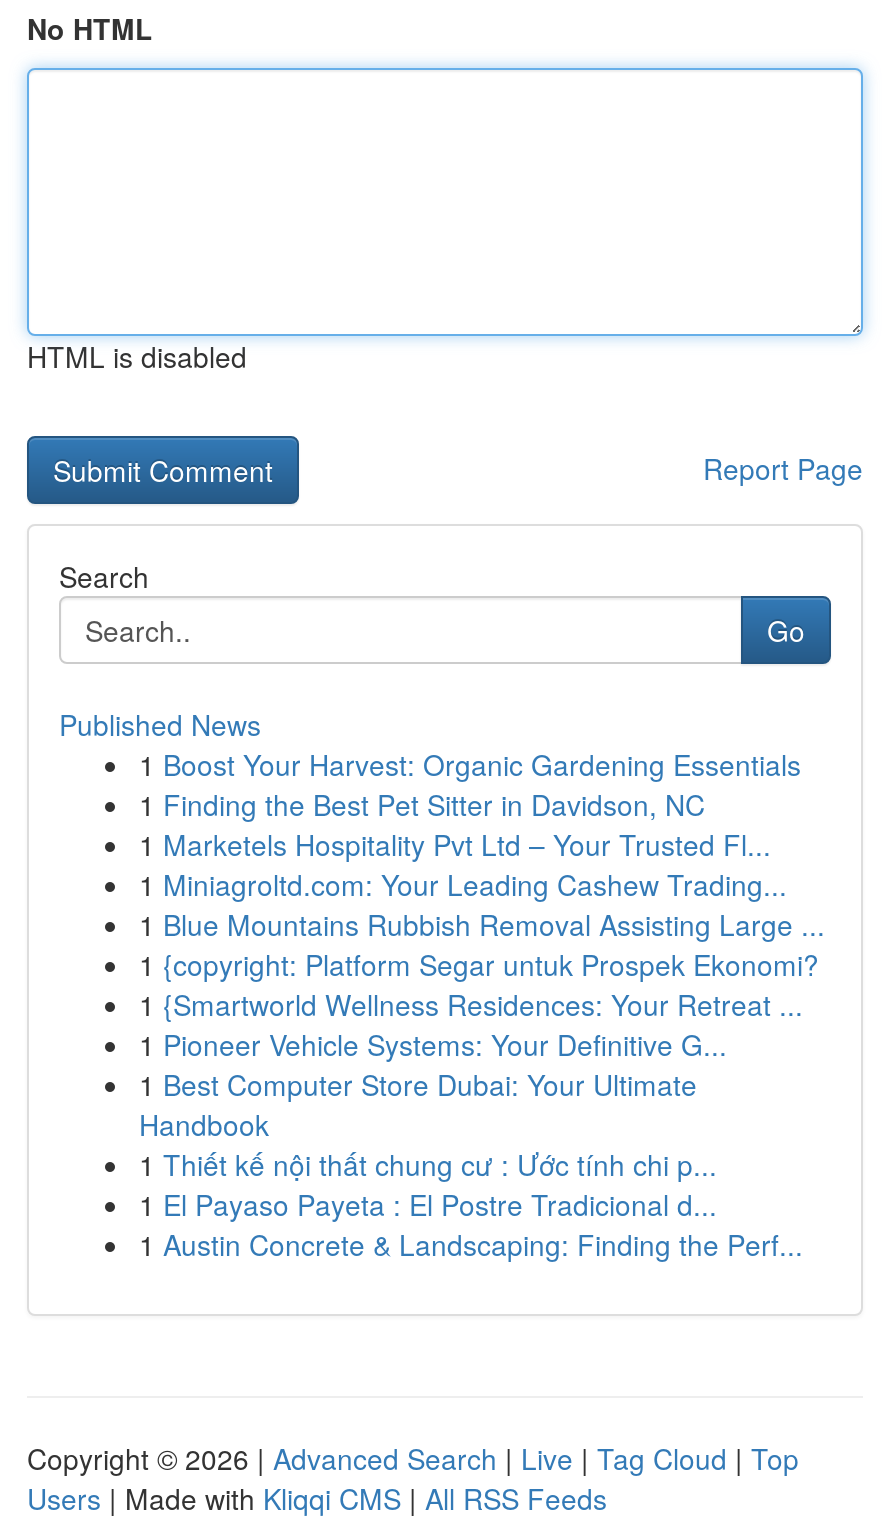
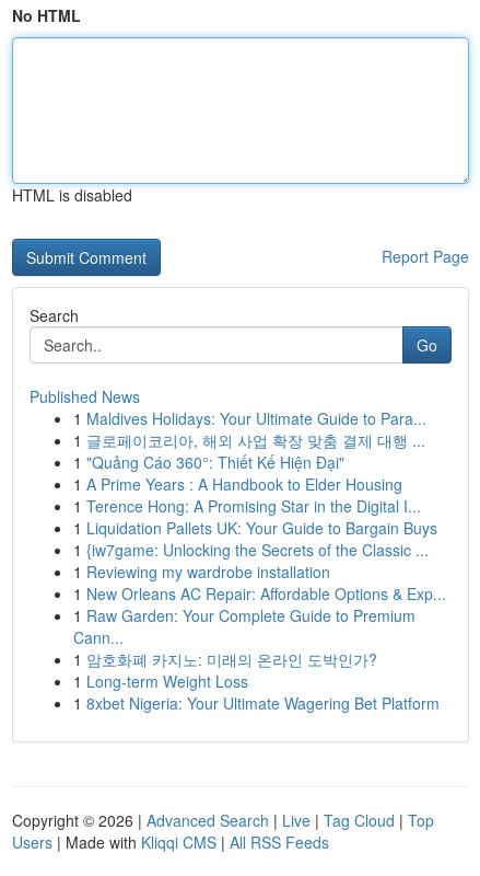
- 1 Boost Your Harvest: Organic Gardening Essentials
- 1 Finding the Best Pet Sitter in Davidson, NC
- 1 Marketels Hospitality Pvt Ltd – Your Trusted Fl...
- 1 Miniagroltd.com: Your Leading Cashew Trading...
- 1 Blue Mountains Rubbish Removal Assisting Large ...
- 1 {copyright: Platform Segar untuk Prospek Ekonomi?
- 1 {Smartworld Wellness Residences: Your Retreat ...
- 1 Pioneer Vehicle Systems: Your Definitive G...
- 1 Best Computer Store Dubai: Your Ultimate
- Handbook
- 1 Thiết kế nội thất chung cư : Ước tính chi p...
- 1 El Payaso Payeta : El Postre Tradicional d...
- 1 Austin Concrete & Landscaping: Finding the Perf...
+ 1 Maldives Holidays: Your Ultimate Guide to Para...
+ 1 글로페이코리아, 해외 사업 확장 맞춤 결제 대행 ...
+ 1 "Quảng Cáo 360°: Thiết Kế Hiện Đại"
+ 1 A Prime Years : A Handbook to Elder Housing
+ 1 Terence Hong: A Promising Star in the Digital I...
+ 1 Liquidation Pallets UK: Your Guide to Bargain Buys
+ 1 {iw7game: Unlocking the Secrets of the Classic ...
+ 1 Reviewing my wardrobe installation
+ 1 New Orleans AC Repair: Affordable Options & Exp...
+ 1 Raw Garden: Your Complete Guide to Premium
+ Cann...
+ 1 암호화폐 카지노: 미래의 온라인 도박인가?
+ 1 Long-term Weight Loss
+ 1 8xbet Nigeria: Your Ultimate Wagering Bet Platform
